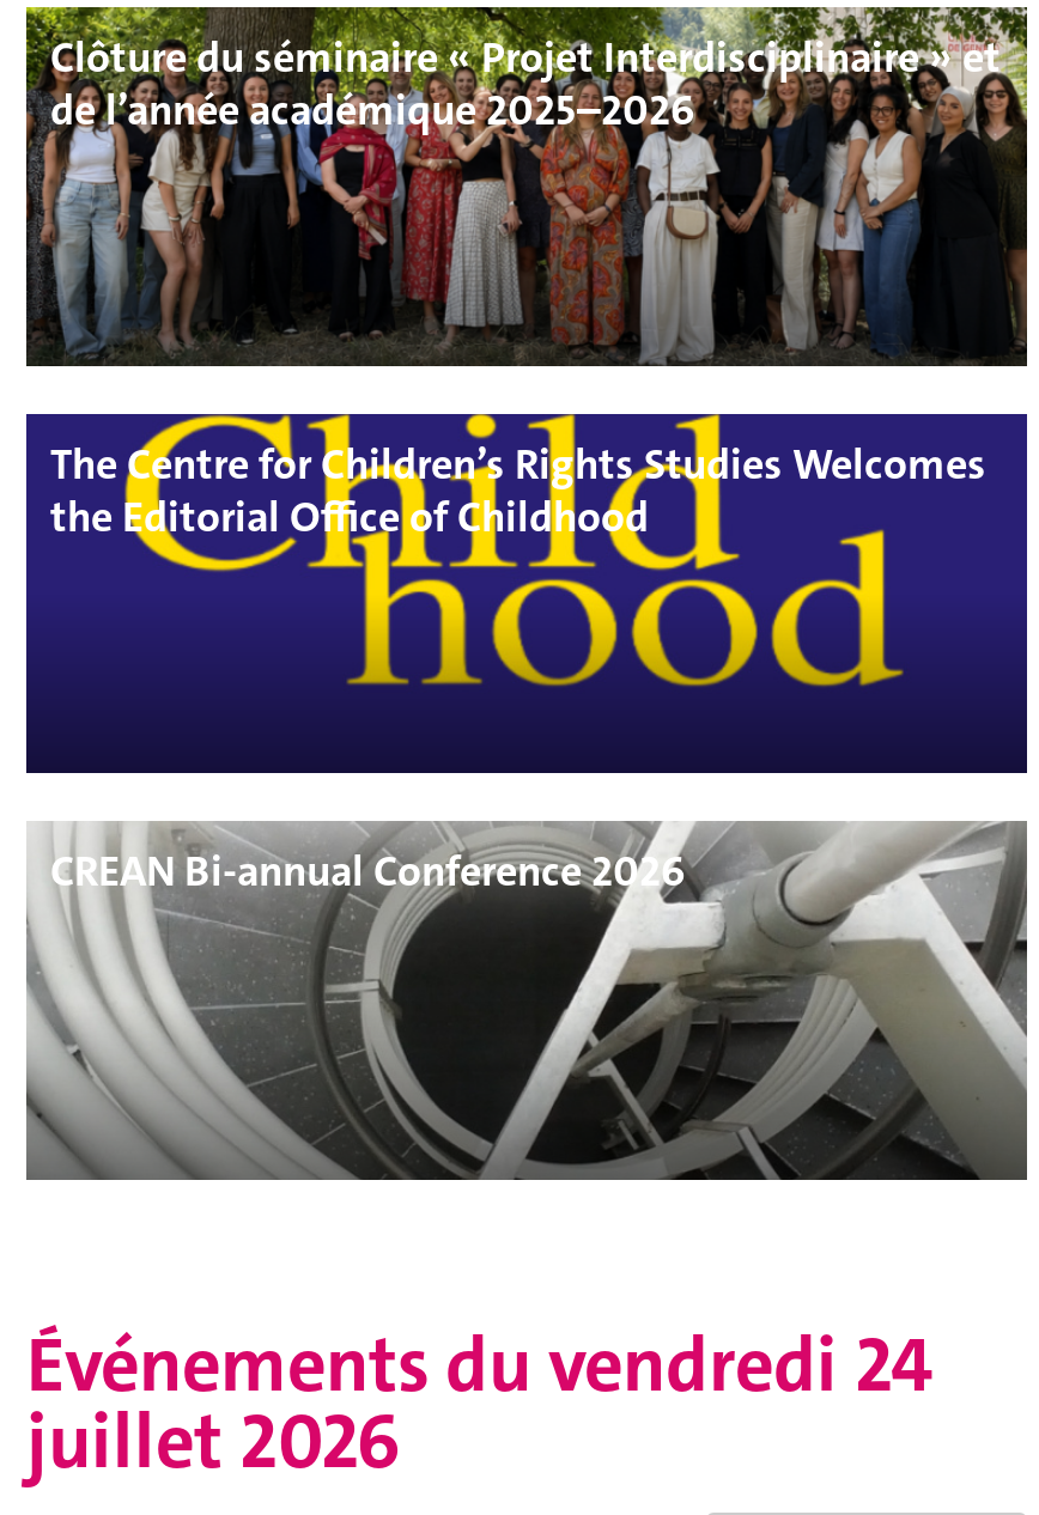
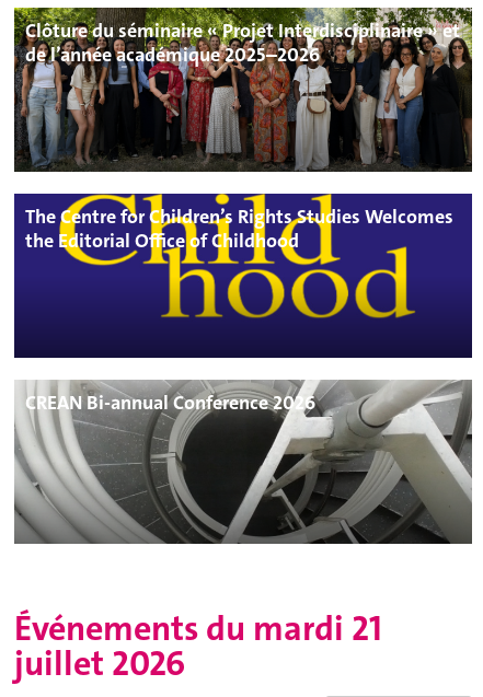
- Événements du vendredi 24
+ Événements du mardi 21
